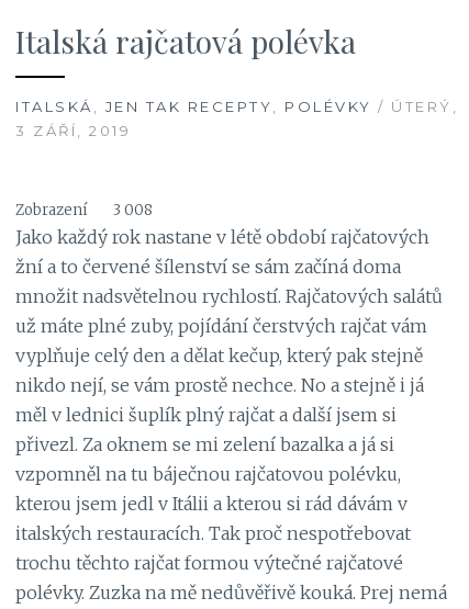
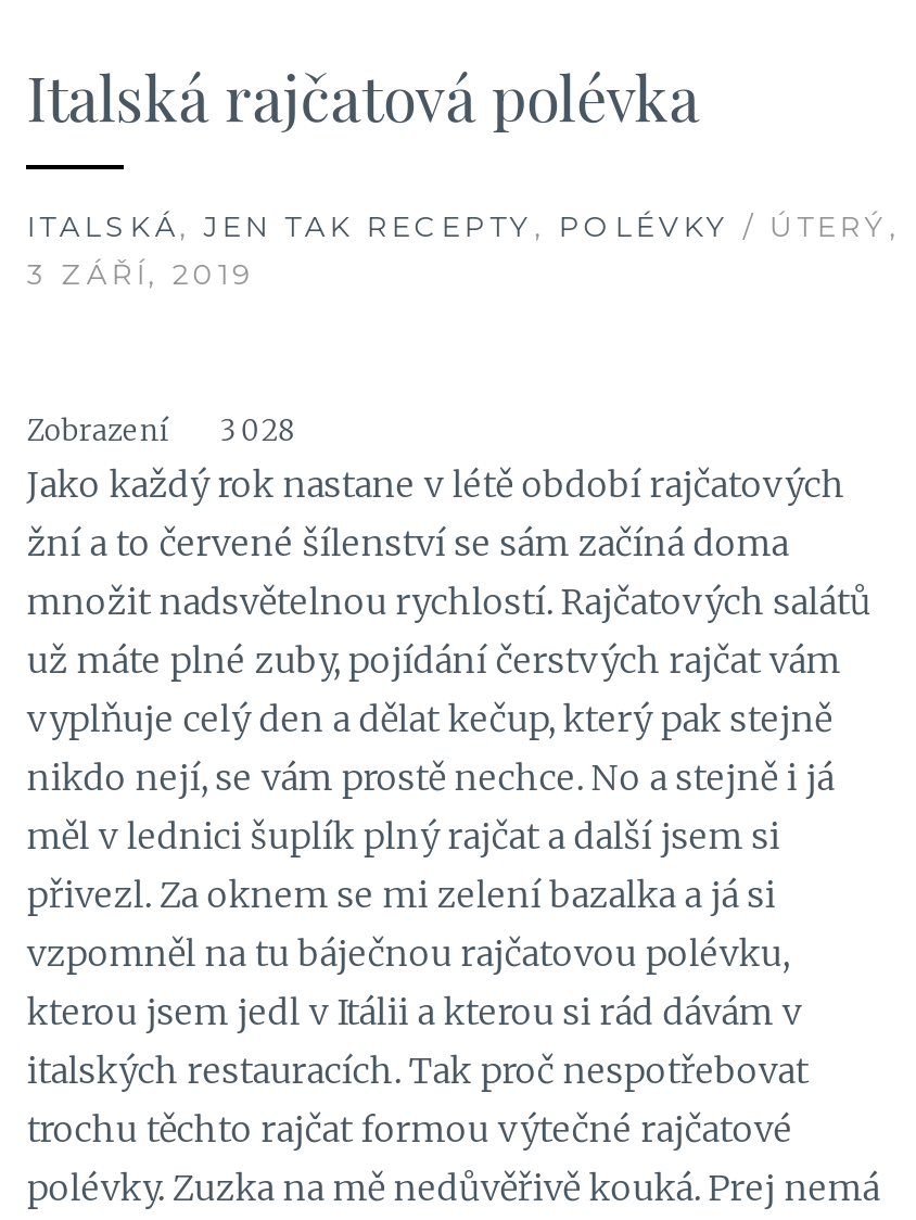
- Zobrazení 3 008
+ Zobrazení 3 028
